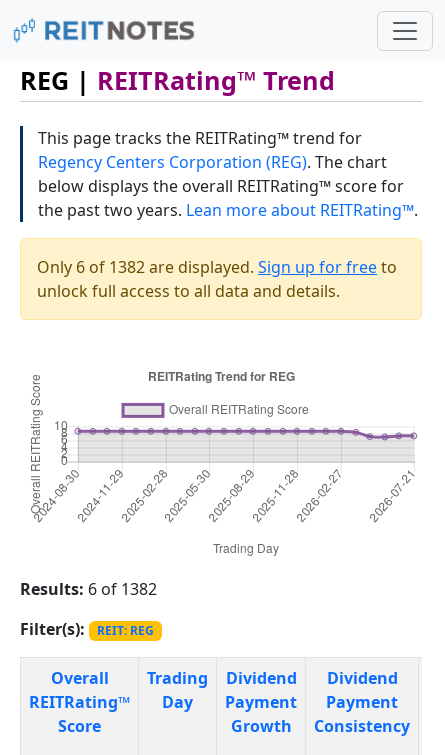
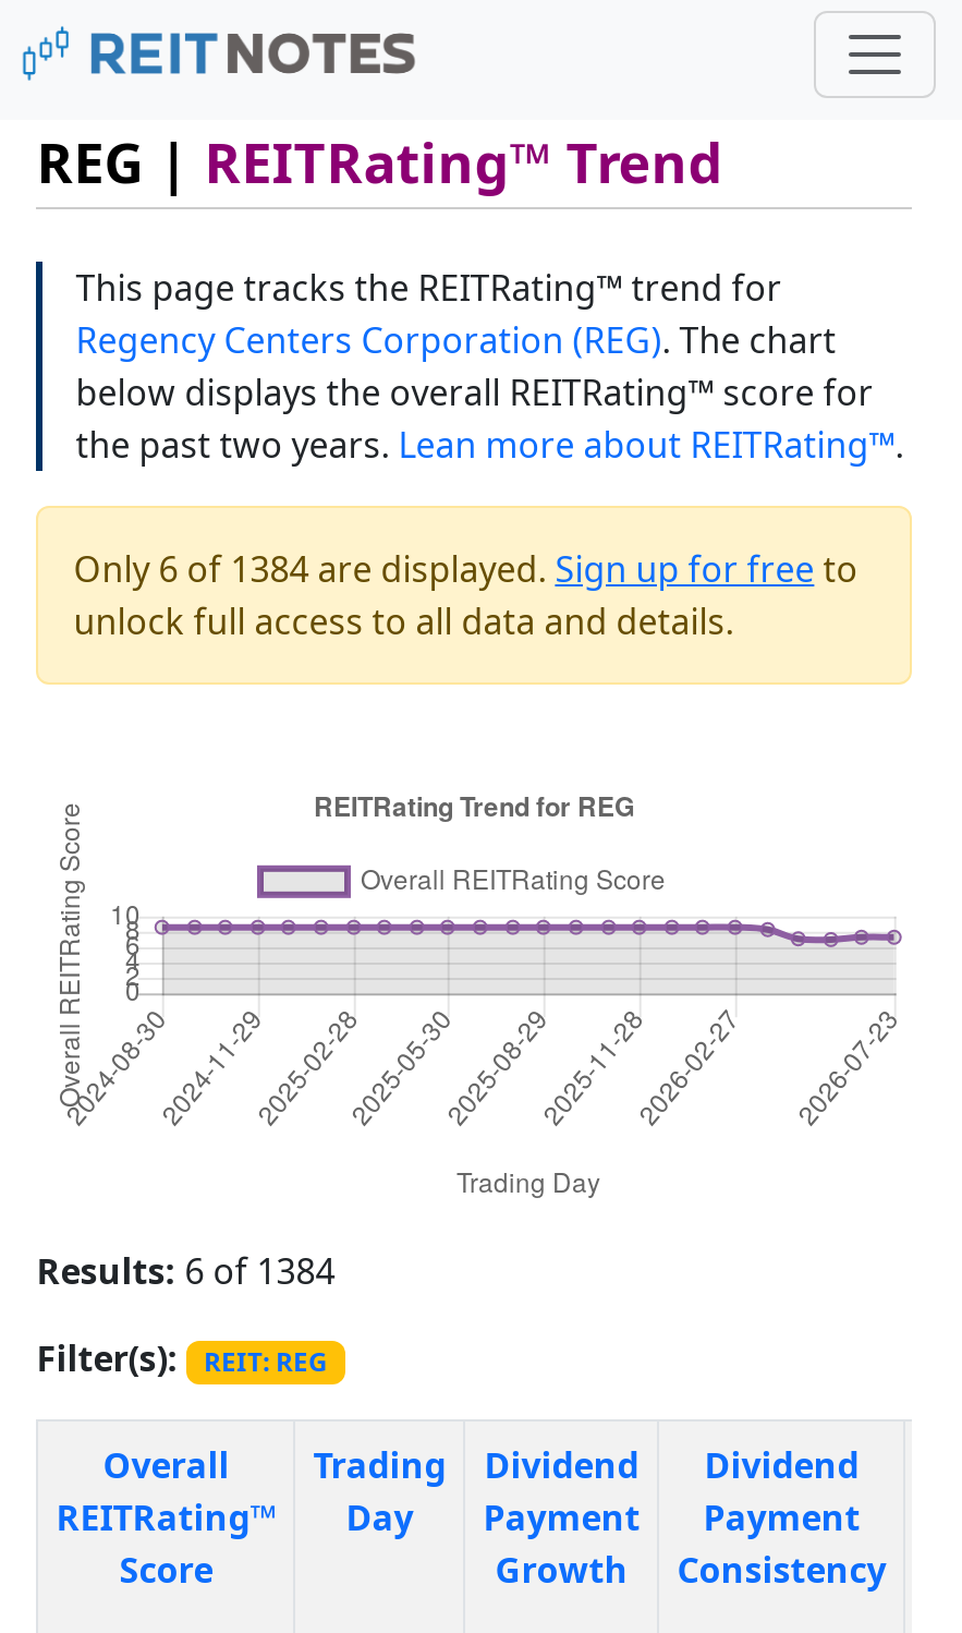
- Only 6 of 1382 are displayed. Sign up for free to
+ Only 6 of 1384 are displayed. Sign up for free to

- Results: 6 of 1382
+ Results: 6 of 1384
